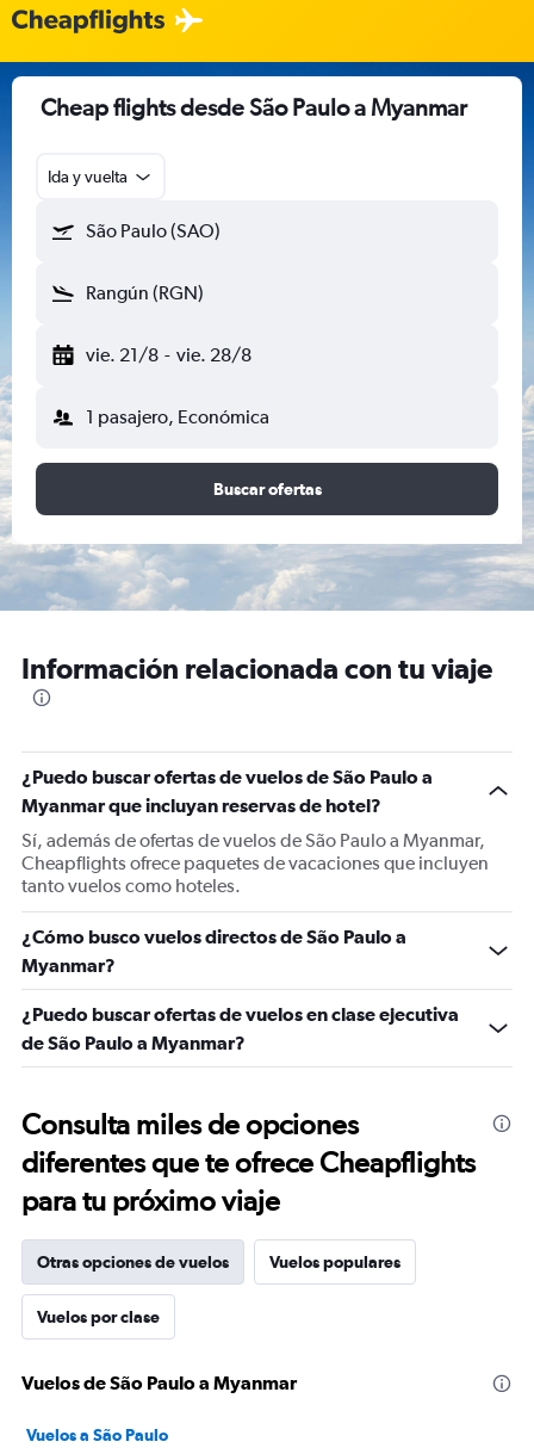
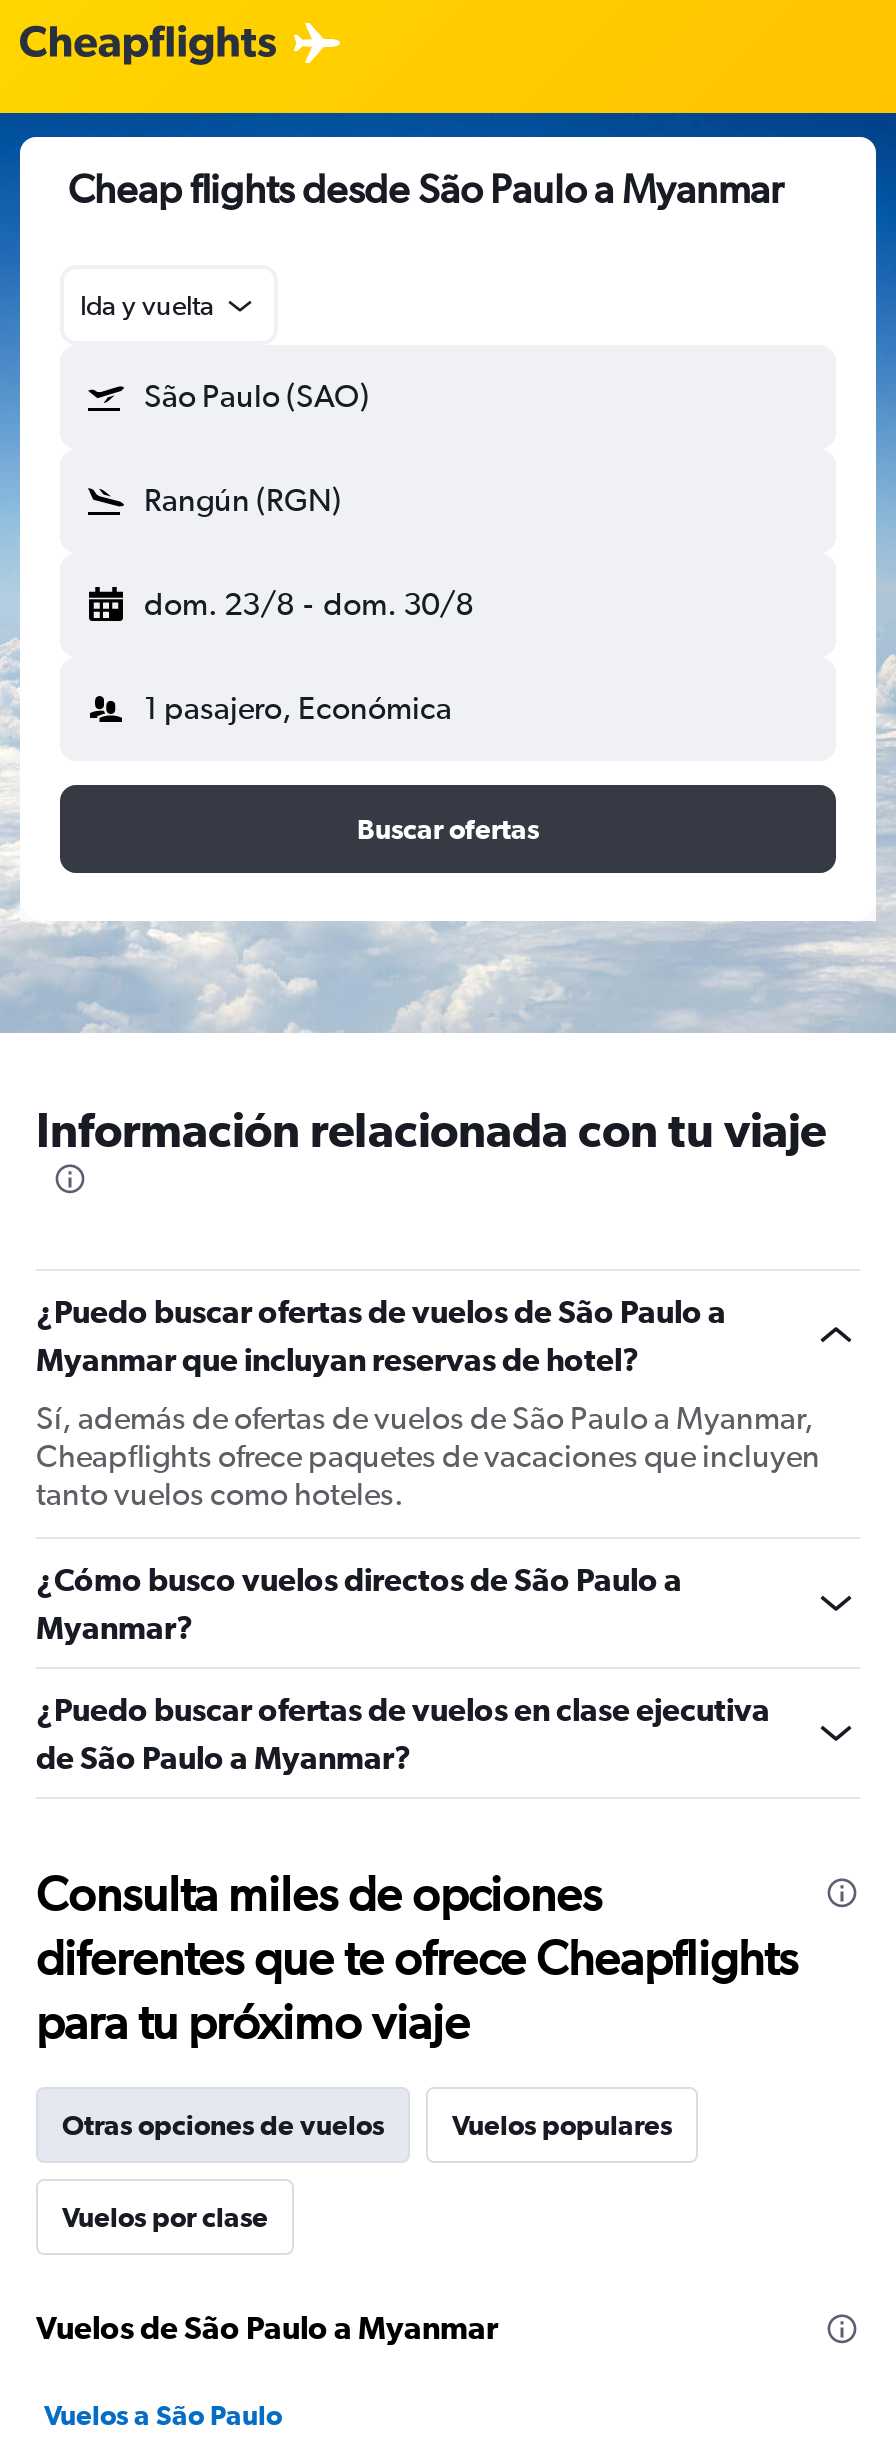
- vie. 21/8 - vie. 28/8
+ dom. 23/8 - dom. 30/8
